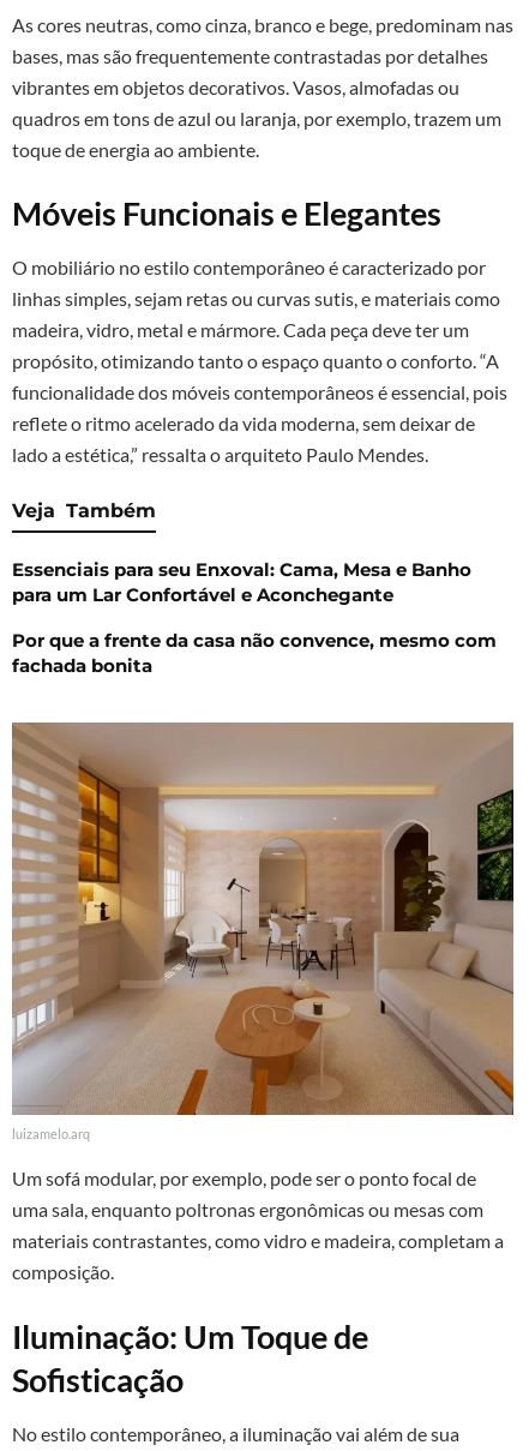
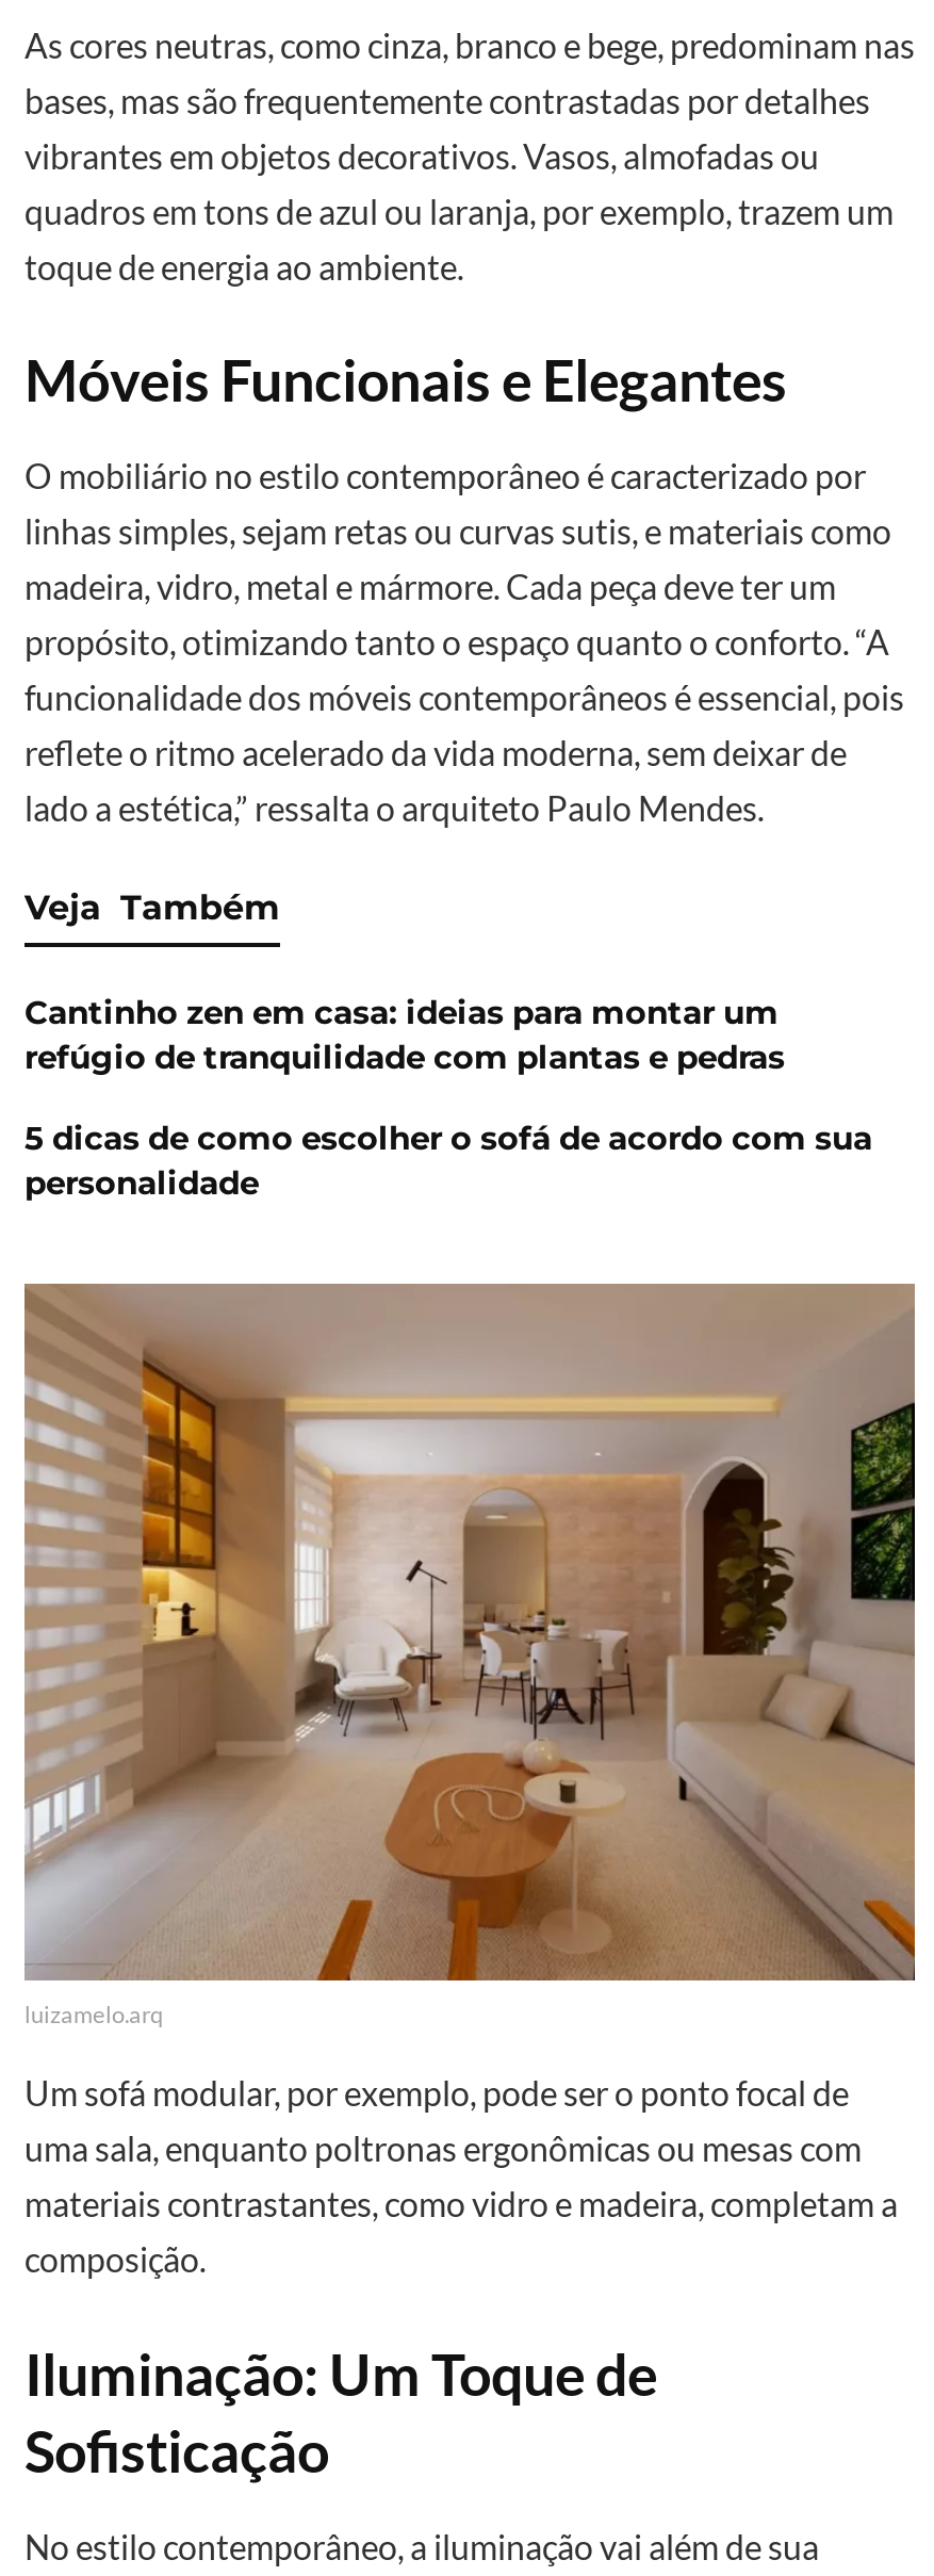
- Essenciais para seu Enxoval: Cama, Mesa e Banho
- para um Lar Confortável e Aconchegante
+ Cantinho zen em casa: ideias para montar um
+ refúgio de tranquilidade com plantas e pedras

- Por que a frente da casa não convence, mesmo com
- fachada bonita
+ 5 dicas de como escolher o sofá de acordo com sua
+ personalidade
